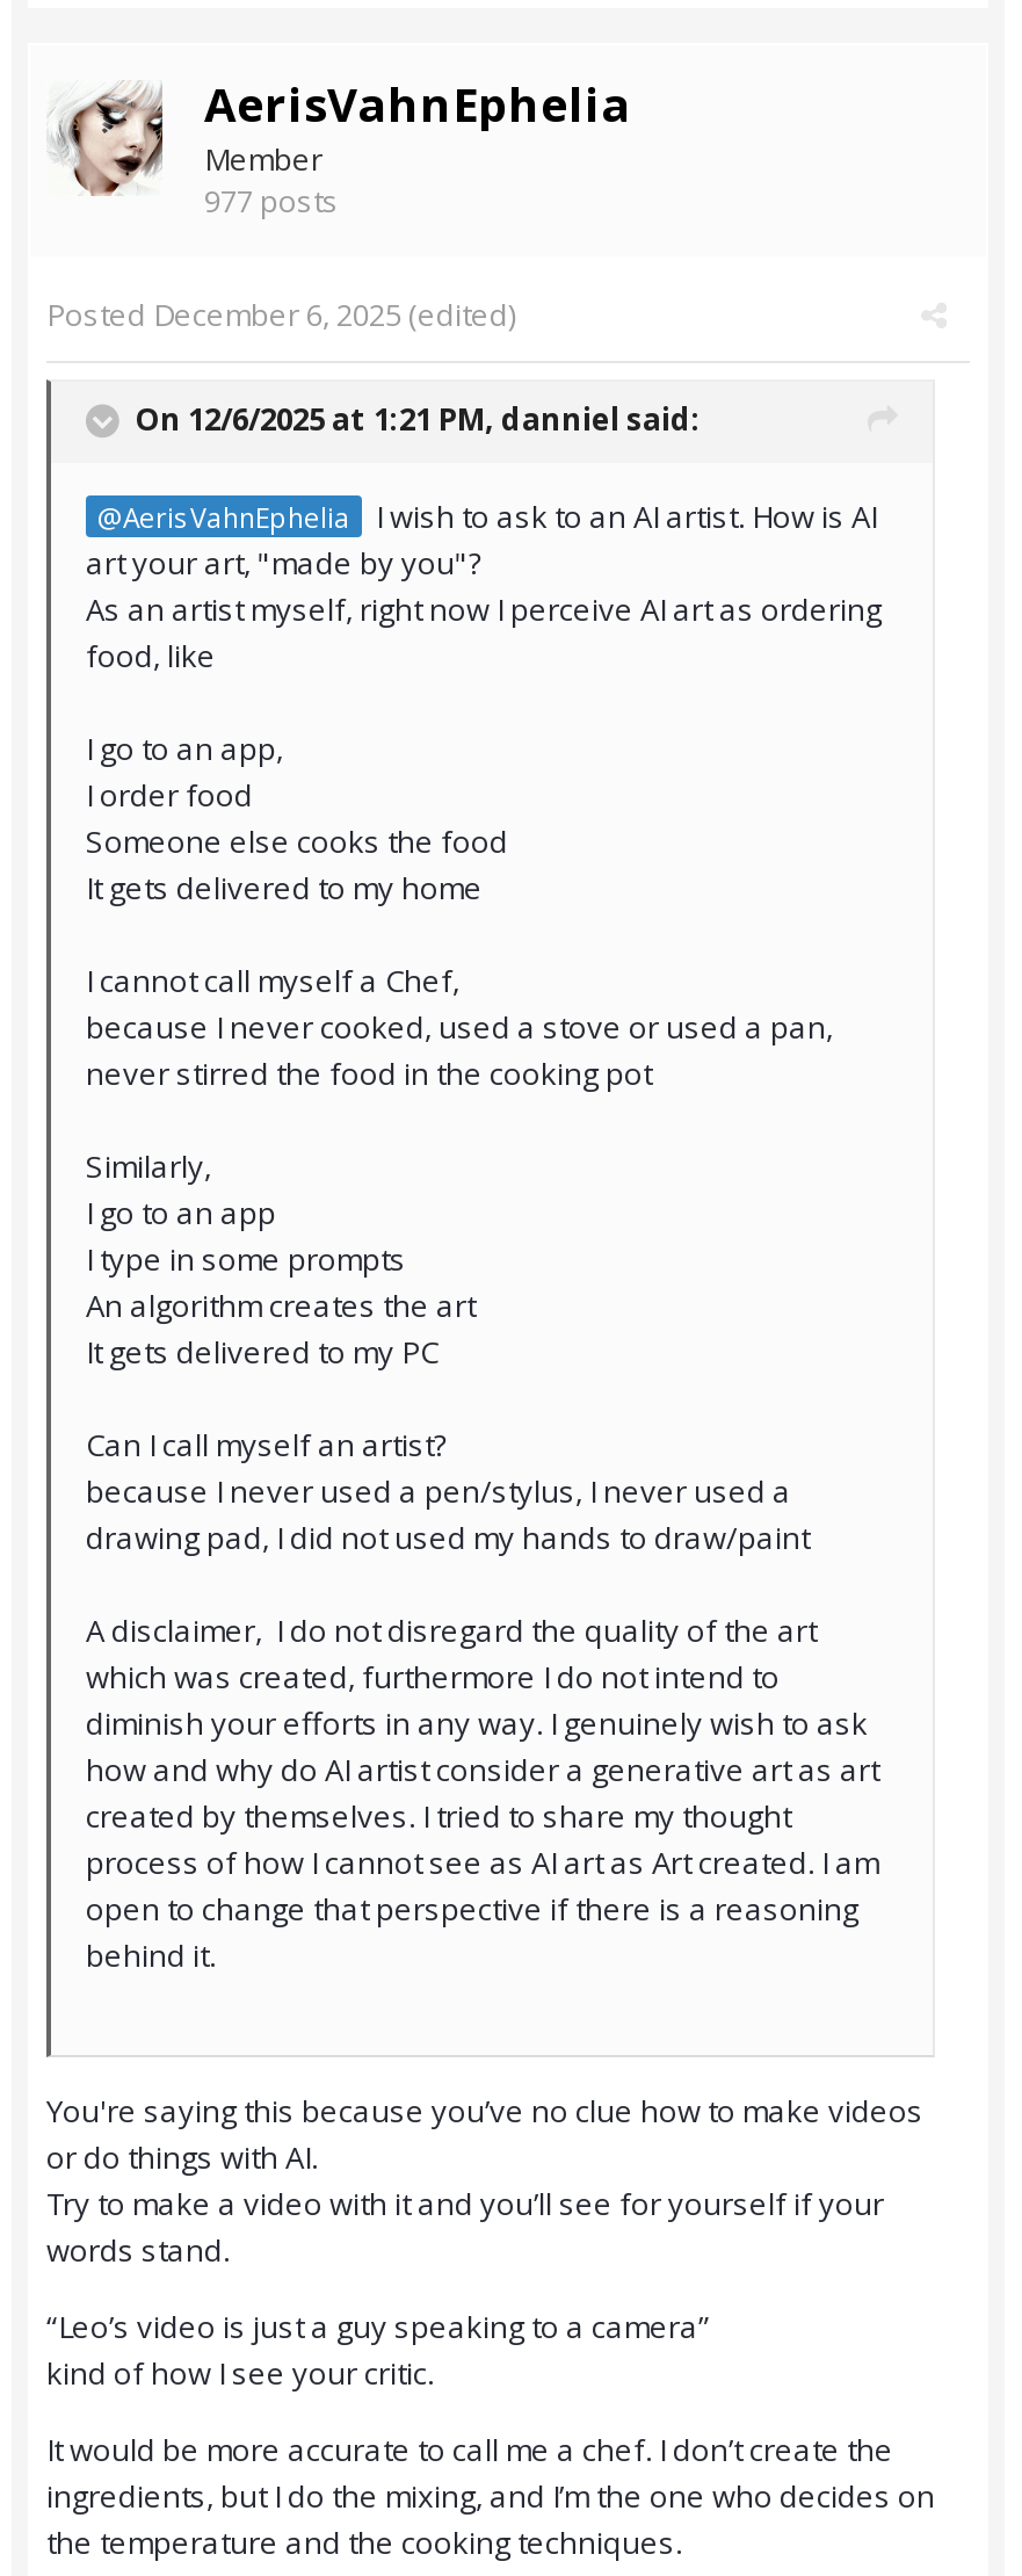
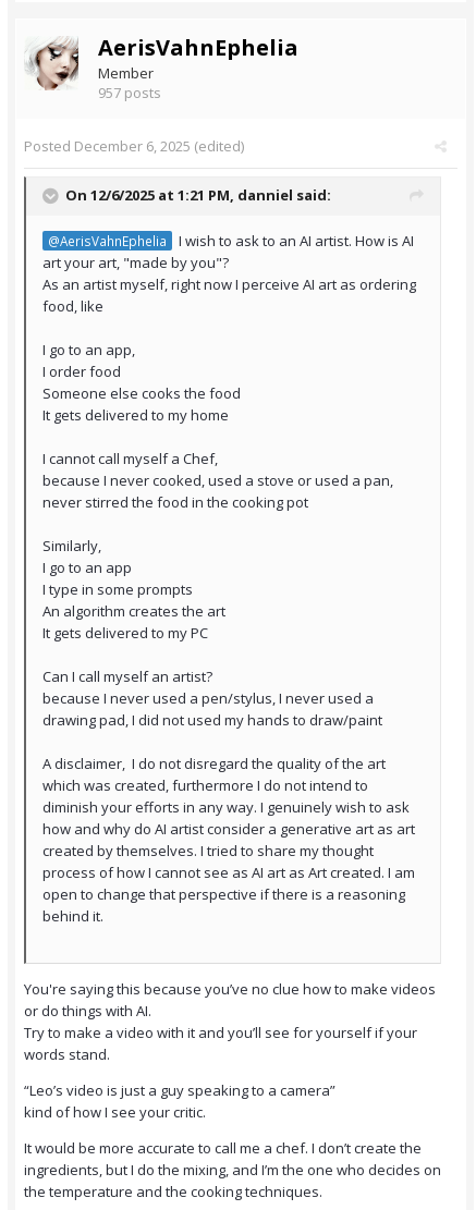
- 977 posts
+ 957 posts
